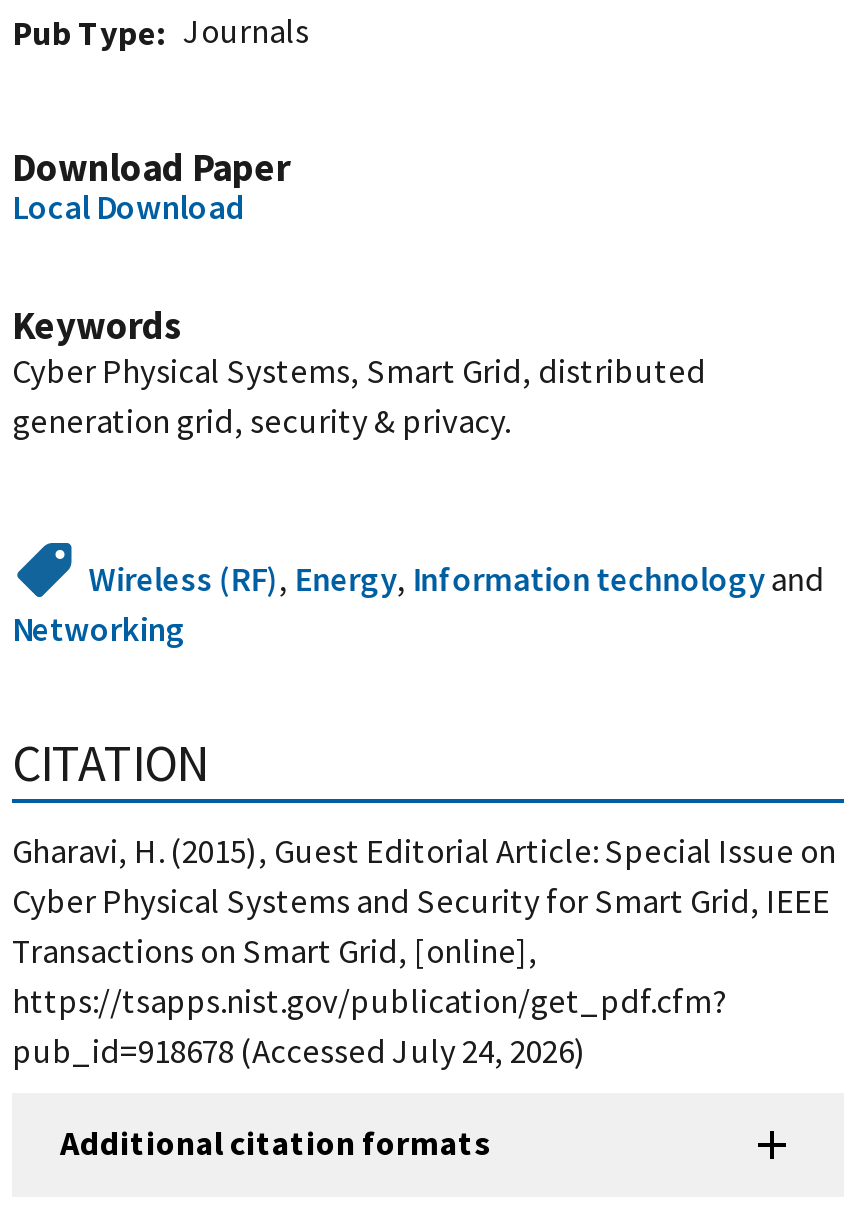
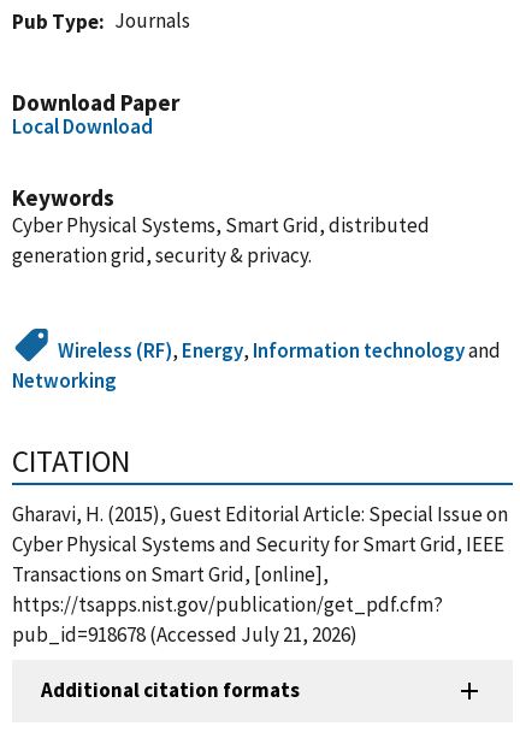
- pub_id=918678 (Accessed July 24, 2026)
+ pub_id=918678 (Accessed July 21, 2026)
